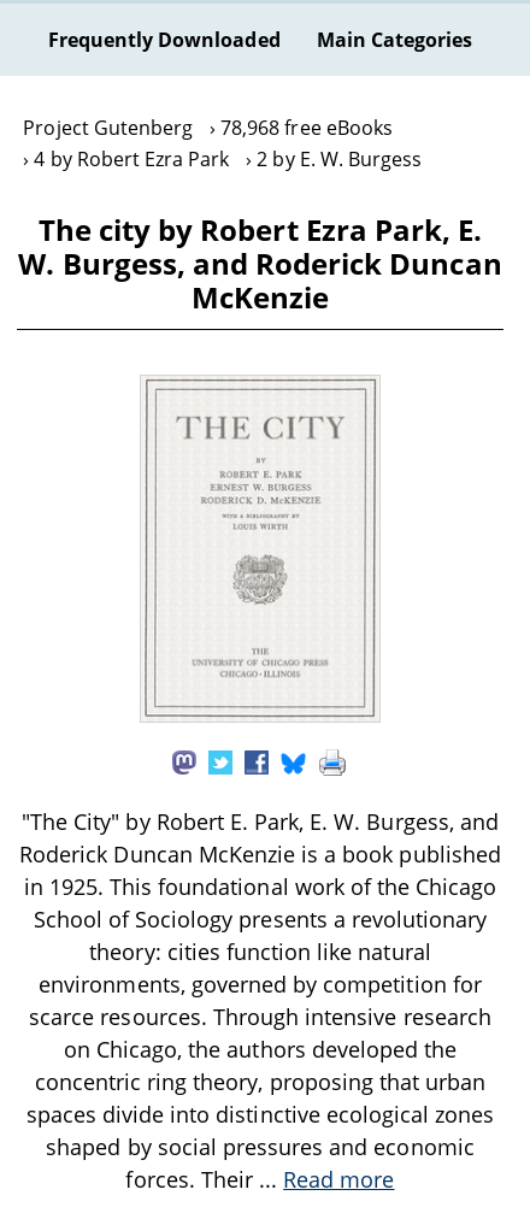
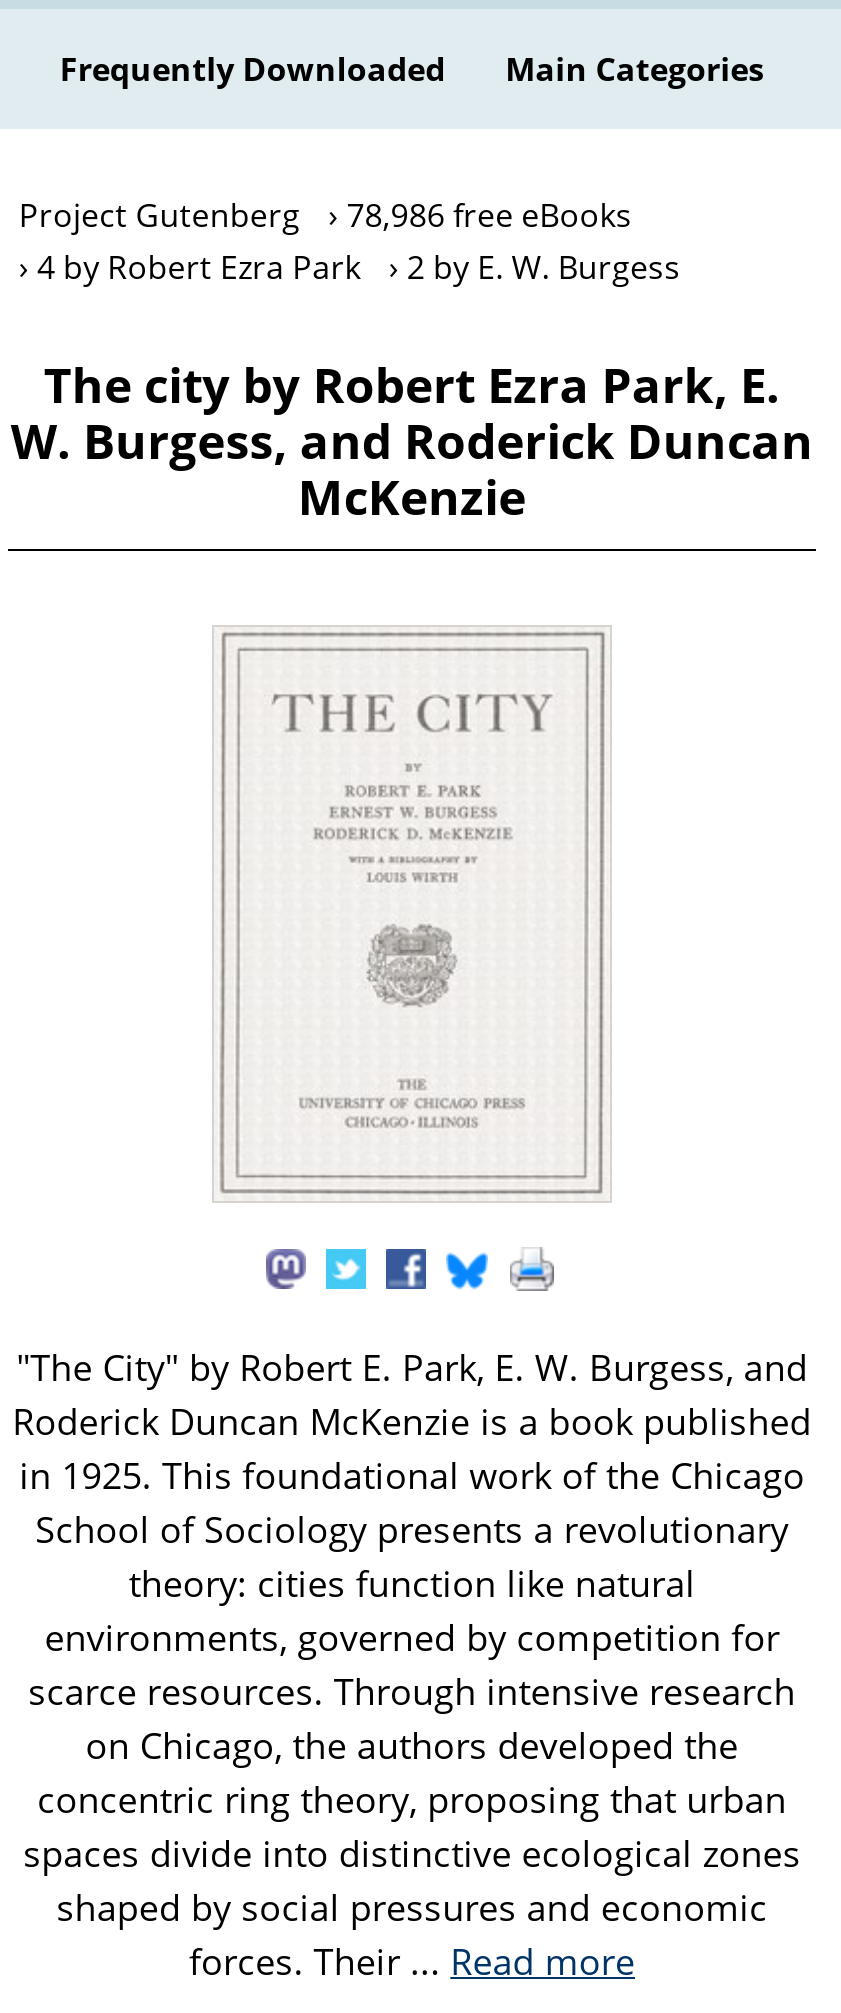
- Project Gutenberg 78,968 free eBooks
+ Project Gutenberg 78,986 free eBooks
